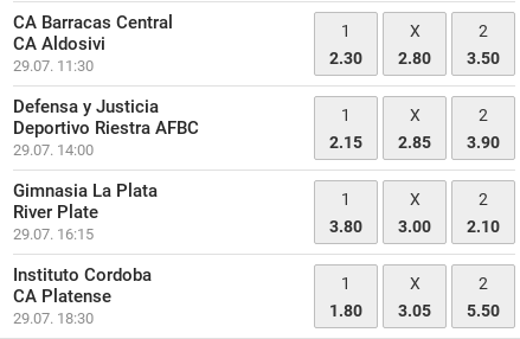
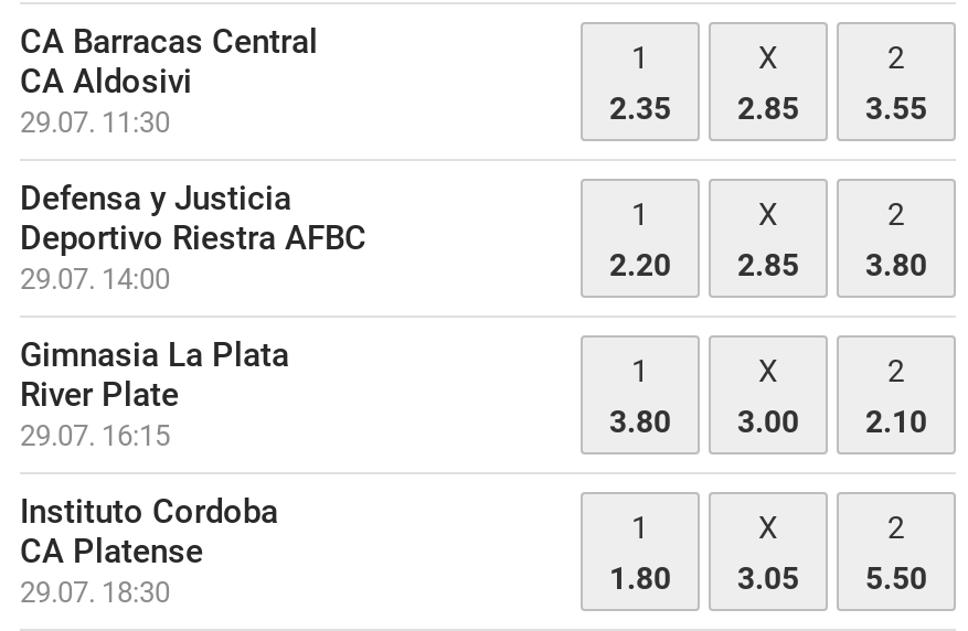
- 2.30
+ 2.35

- 2.80
+ 2.85

- 3.50
+ 3.55

- 2.15
+ 2.20

- 3.90
+ 3.80
